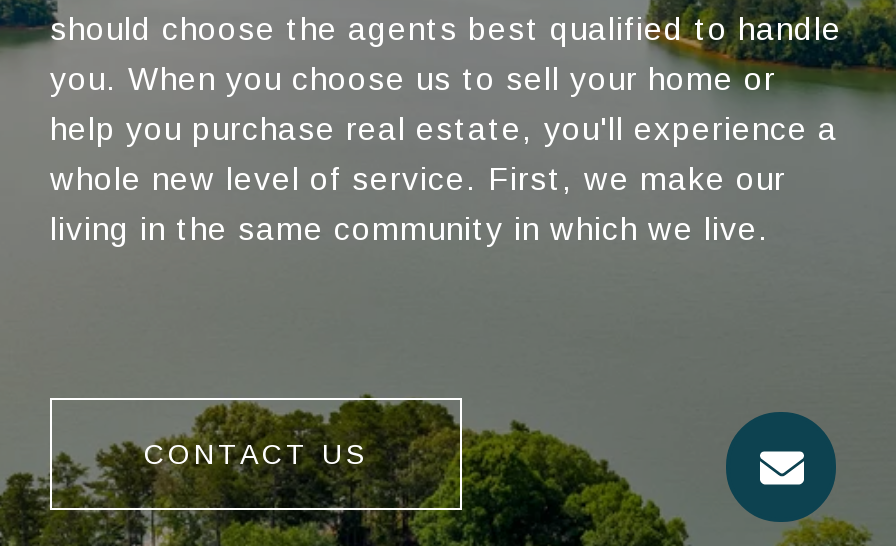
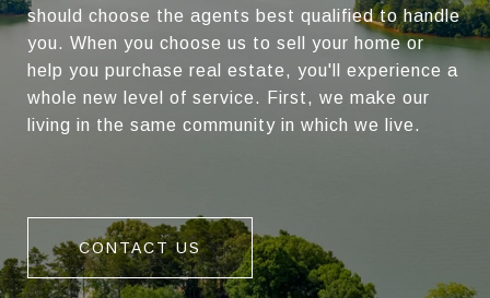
- [image]
